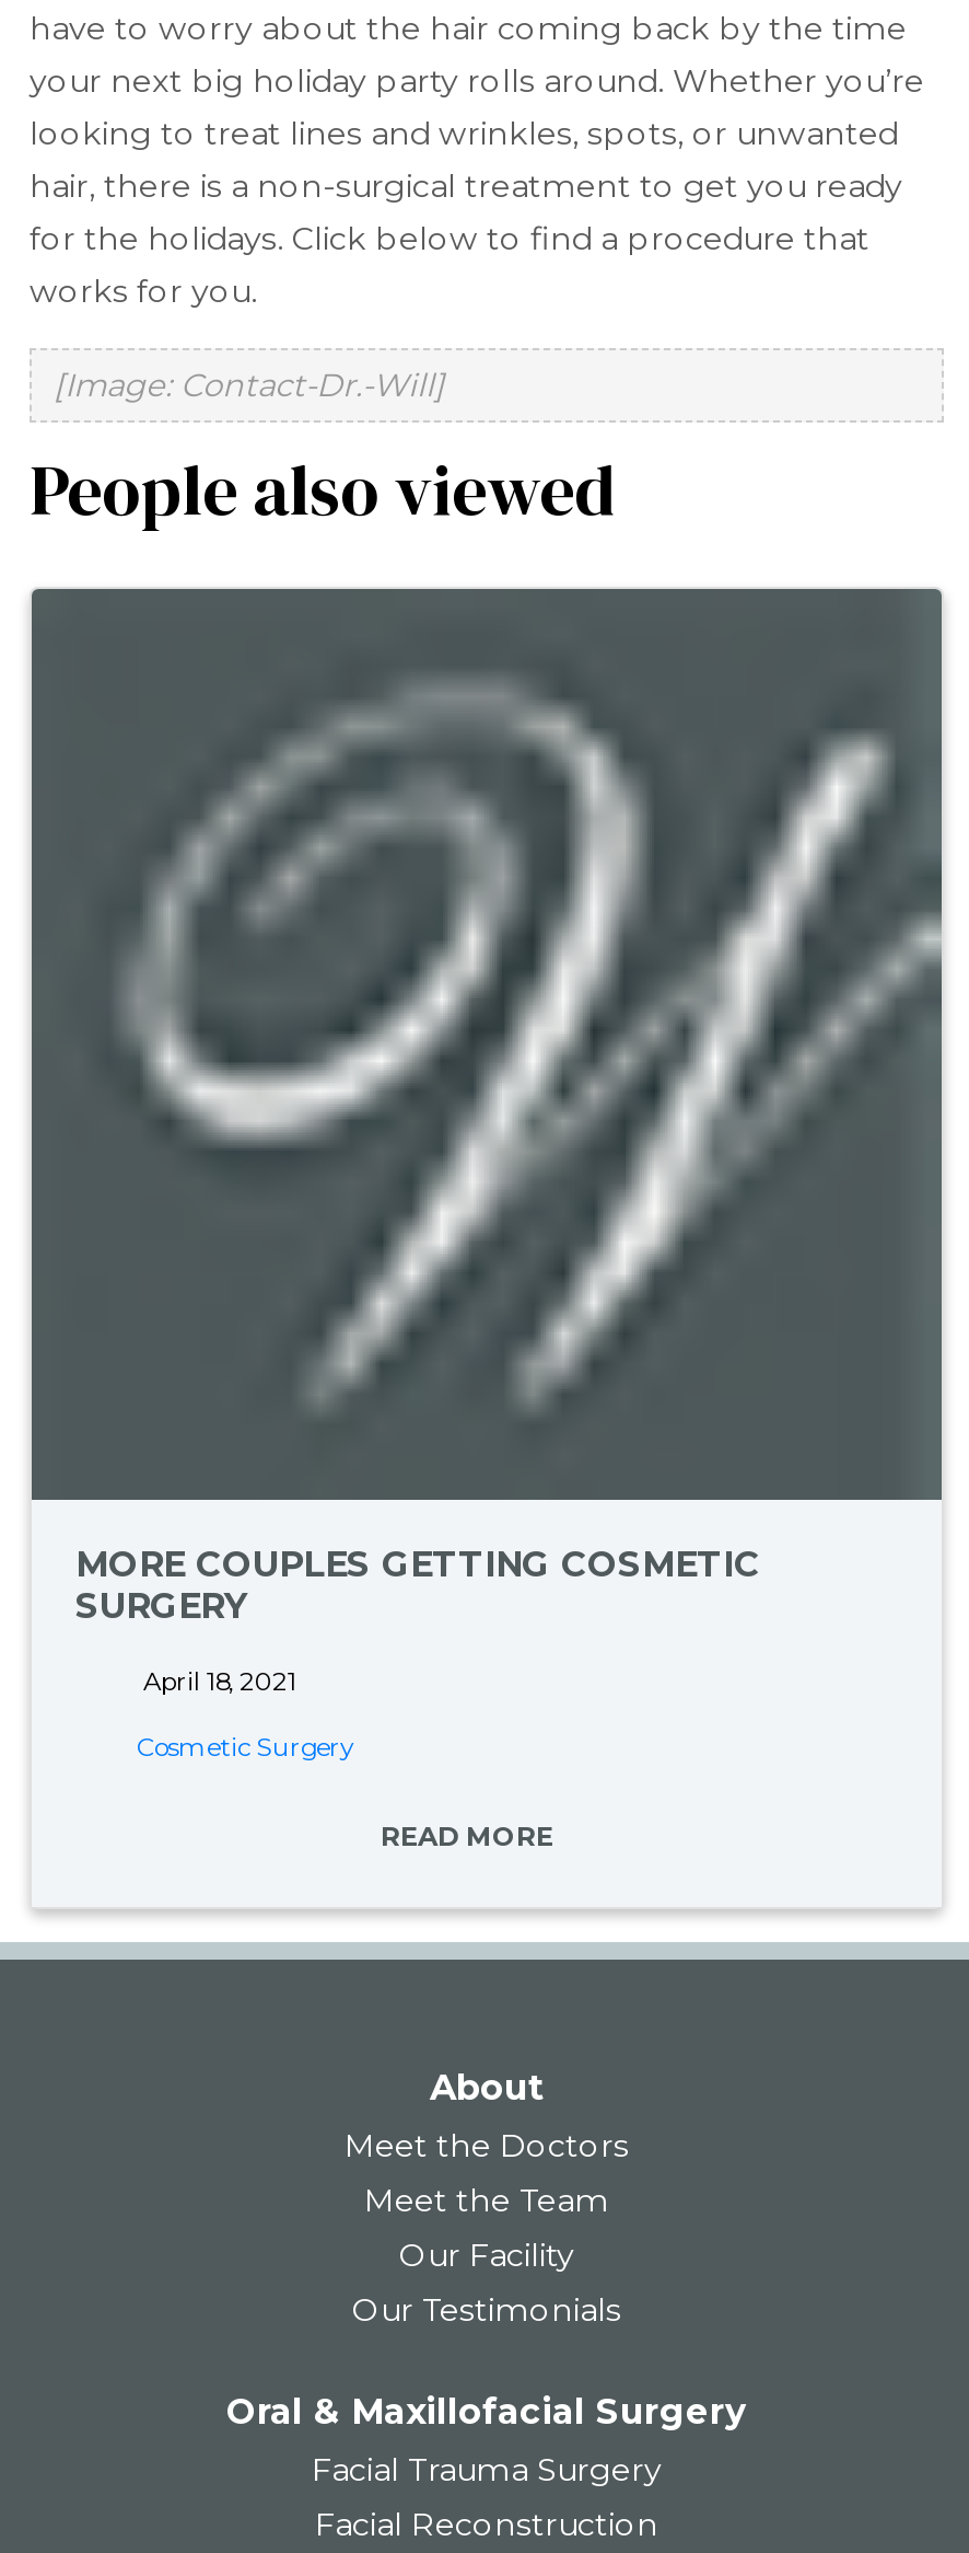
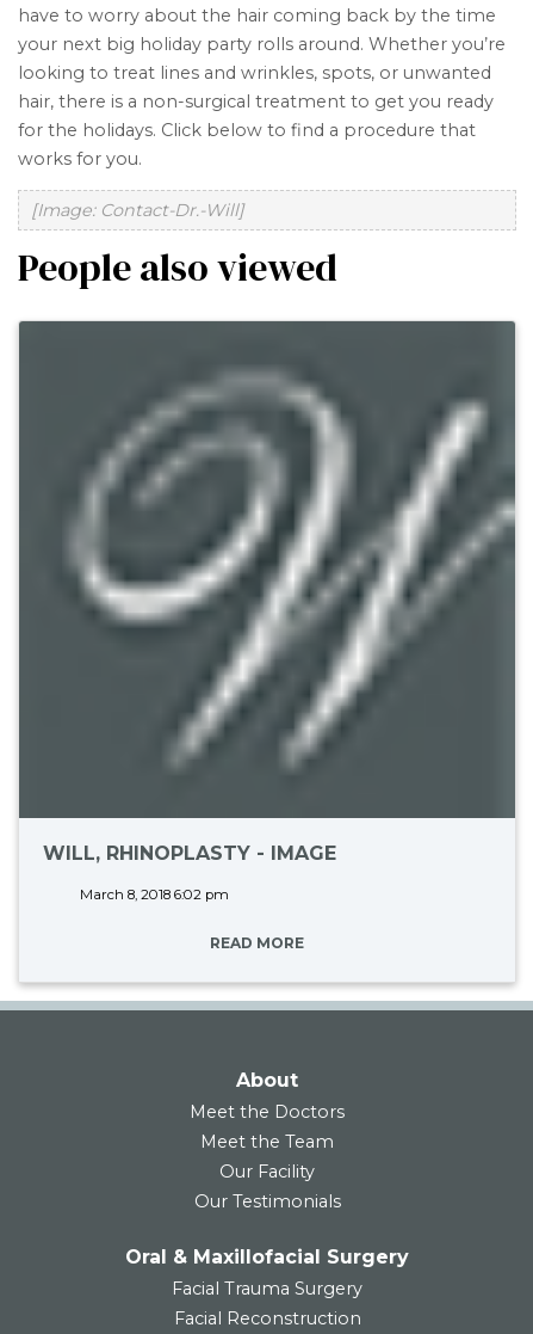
- MORE COUPLES GETTING COSMETIC
- SURGERY
- April 18, 2021
- Cosmetic Surgery
+ WILL, RHINOPLASTY - IMAGE
+ March 8, 2018 6:02 pm
